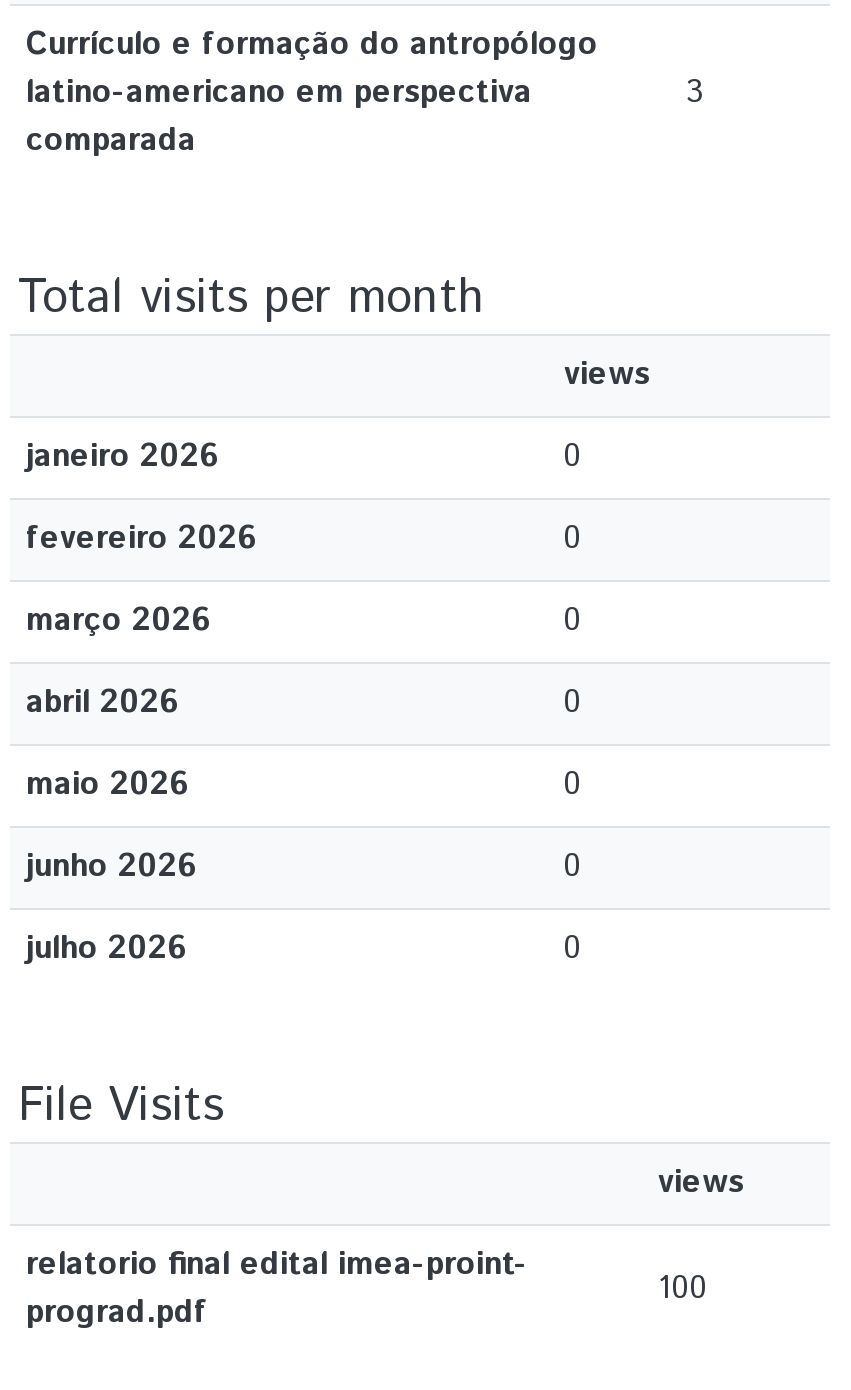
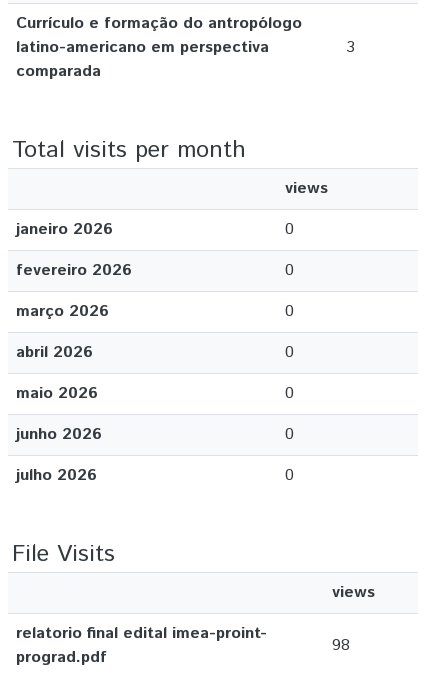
- 100
+ 98
